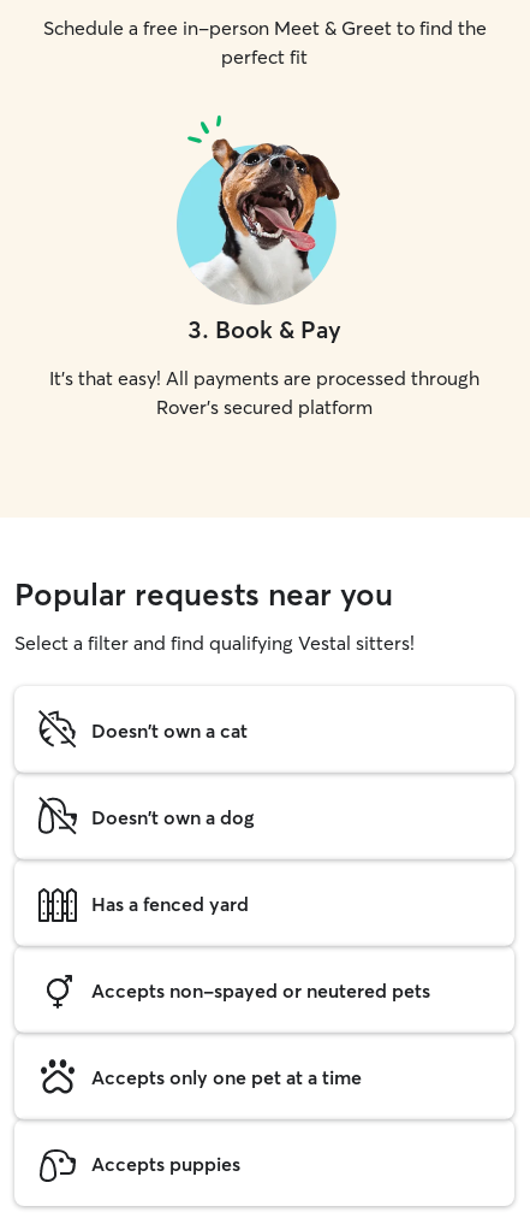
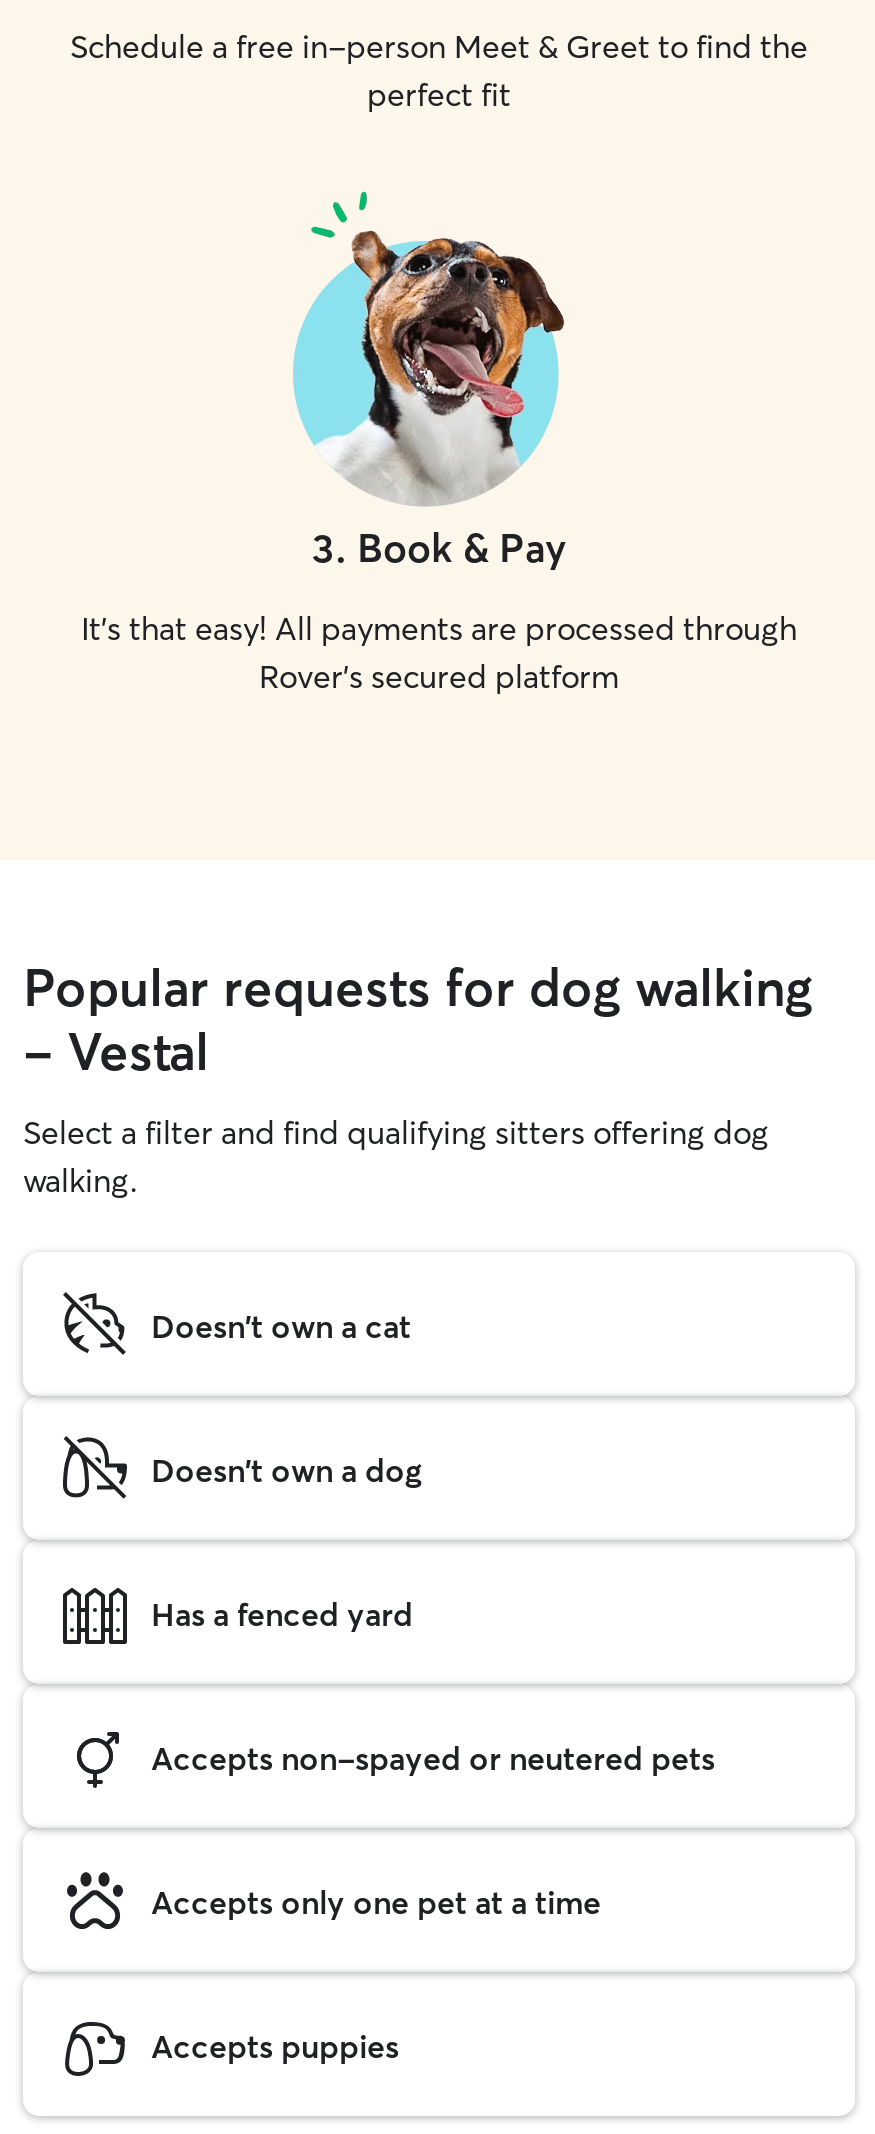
- Popular requests near you
- Select a filter and find qualifying Vestal sitters!
+ Popular requests for dog walking
+ - Vestal
+ Select a filter and find qualifying sitters offering dog
+ walking.
